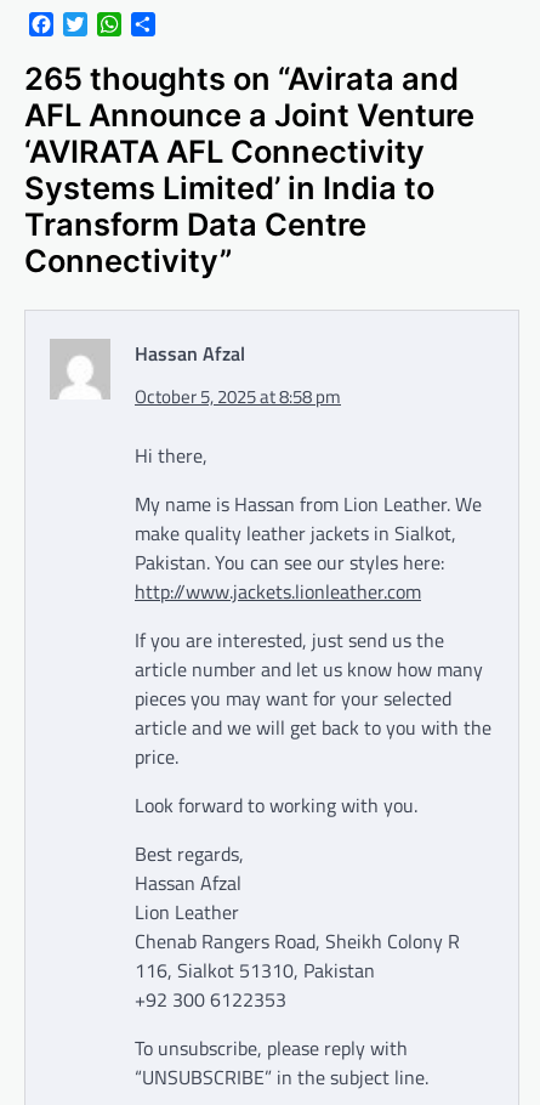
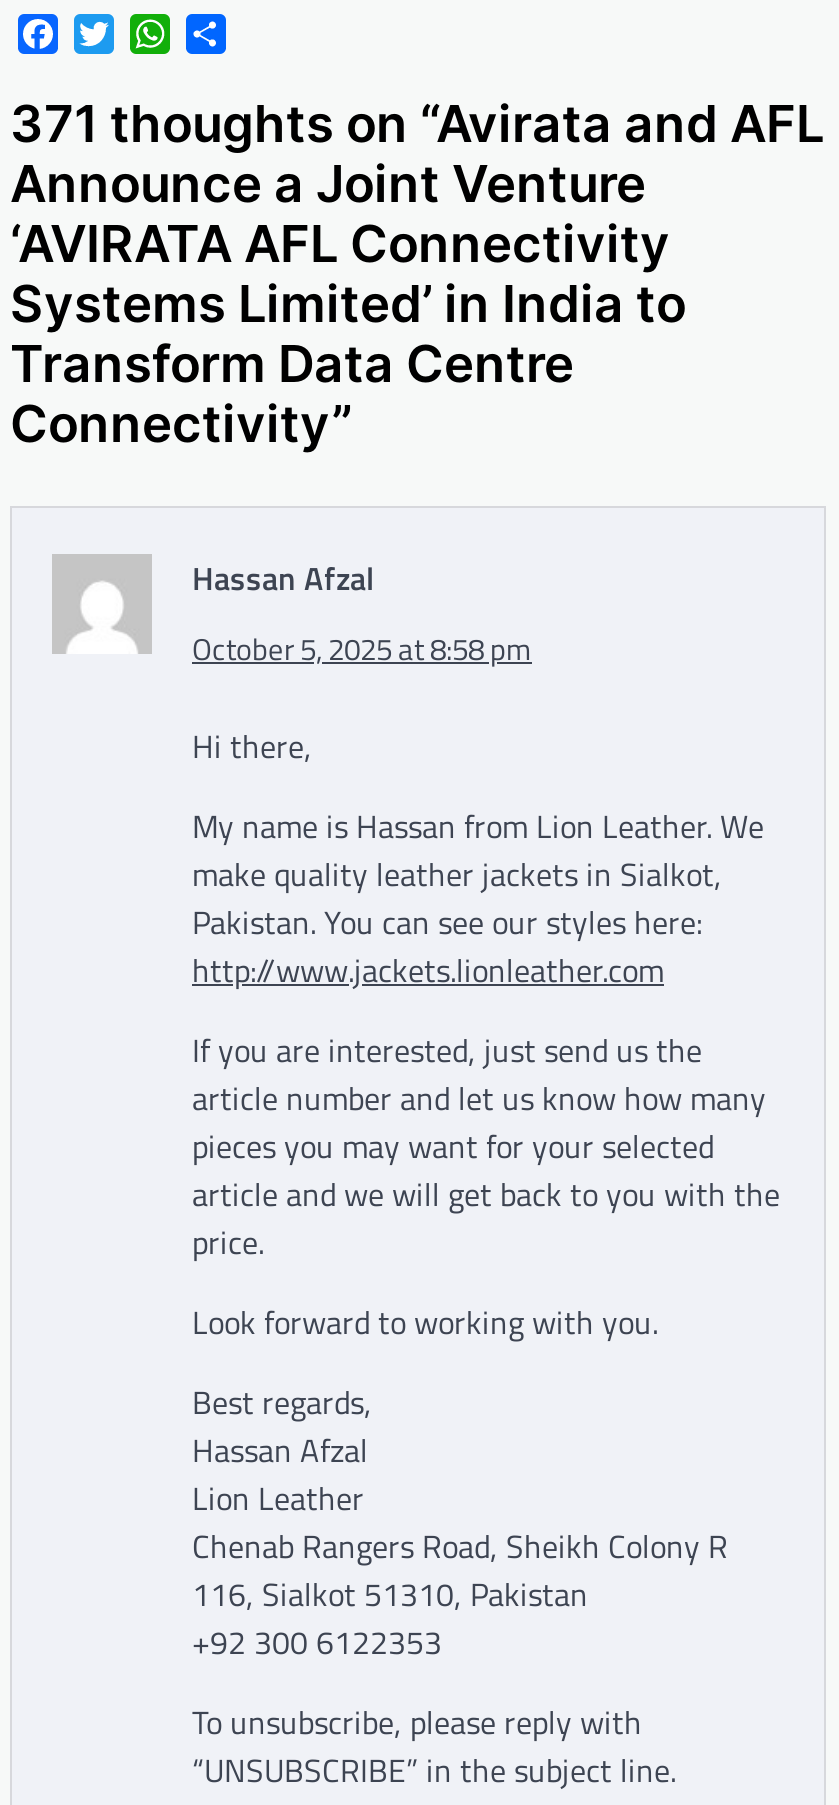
- 265 thoughts on “Avirata and
- AFL Announce a Joint Venture
+ 371 thoughts on “Avirata and AFL
+ Announce a Joint Venture
